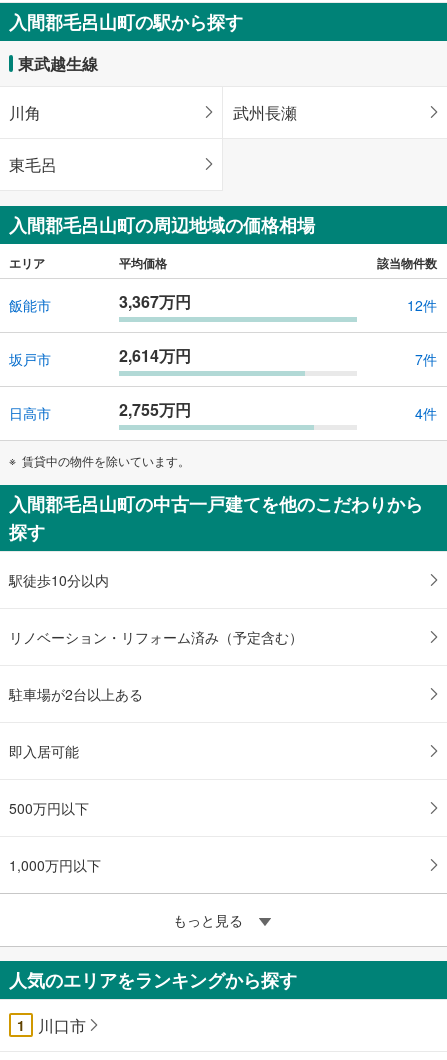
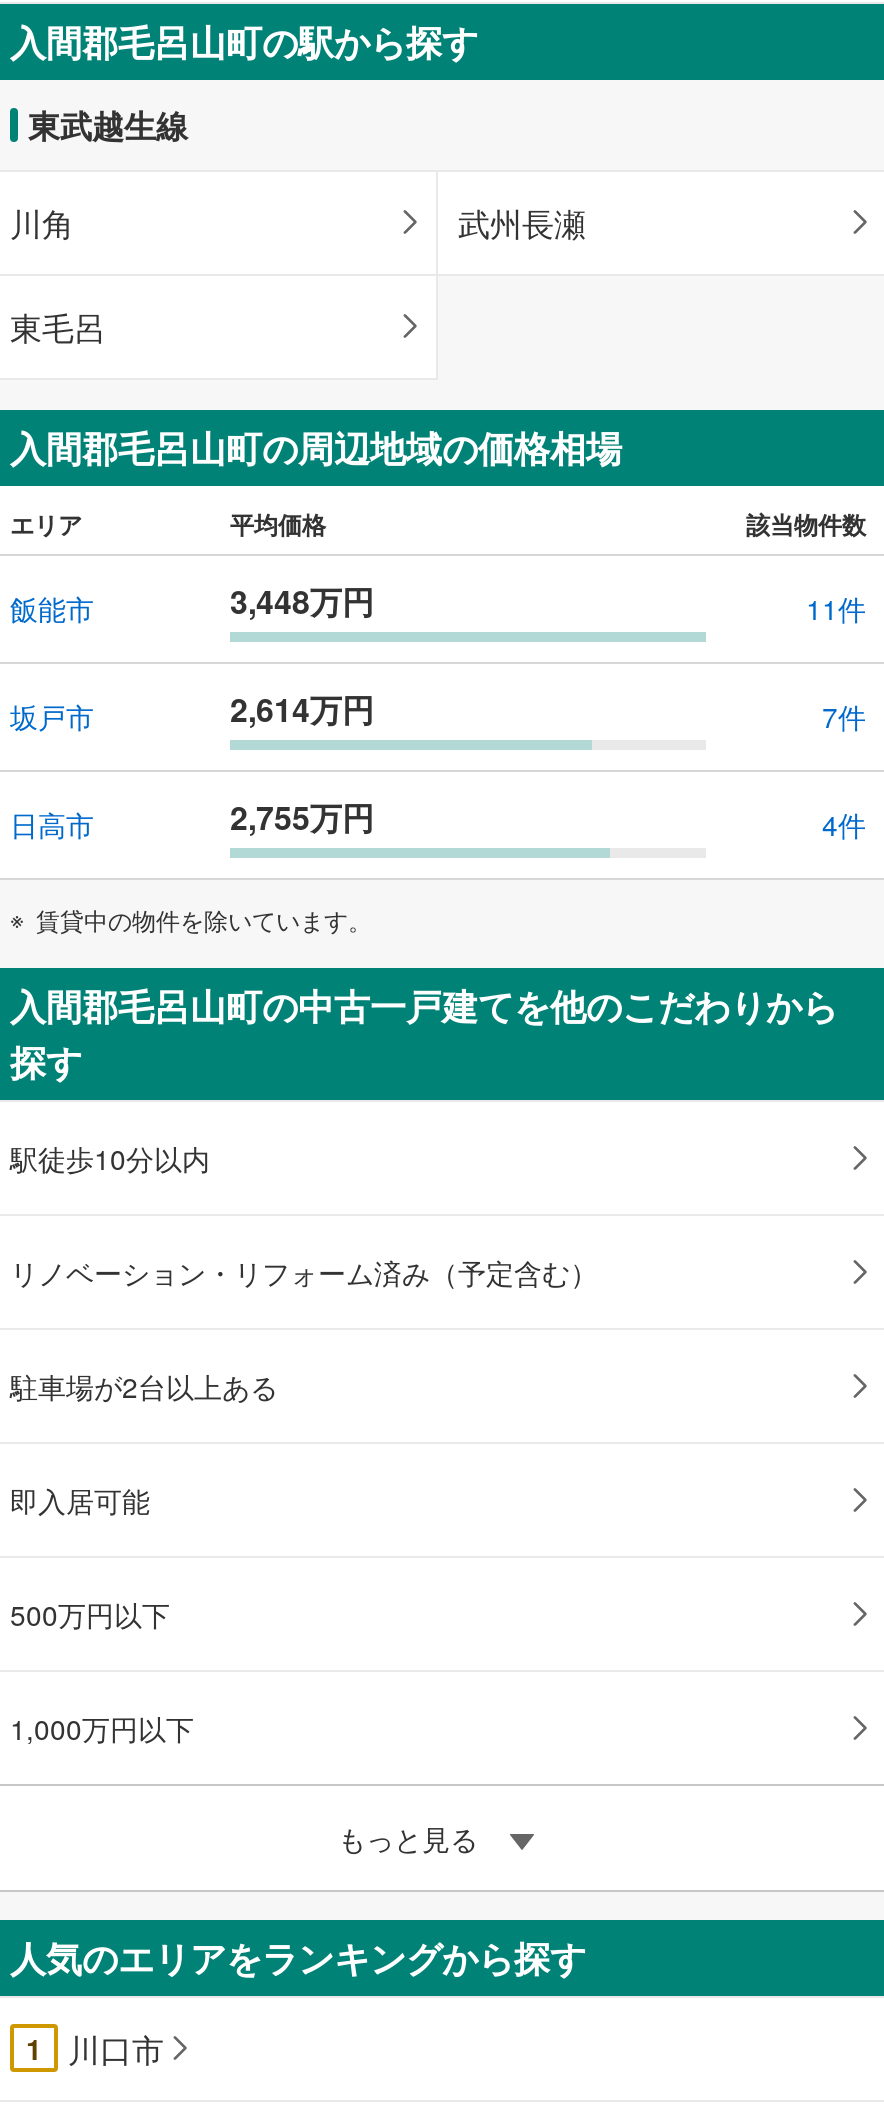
- 3,367万円
+ 3,448万円

- 12件
+ 11件
